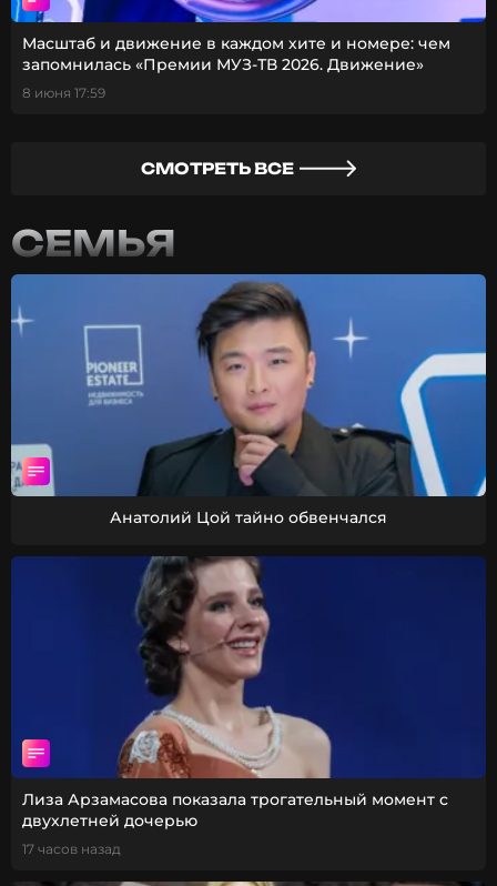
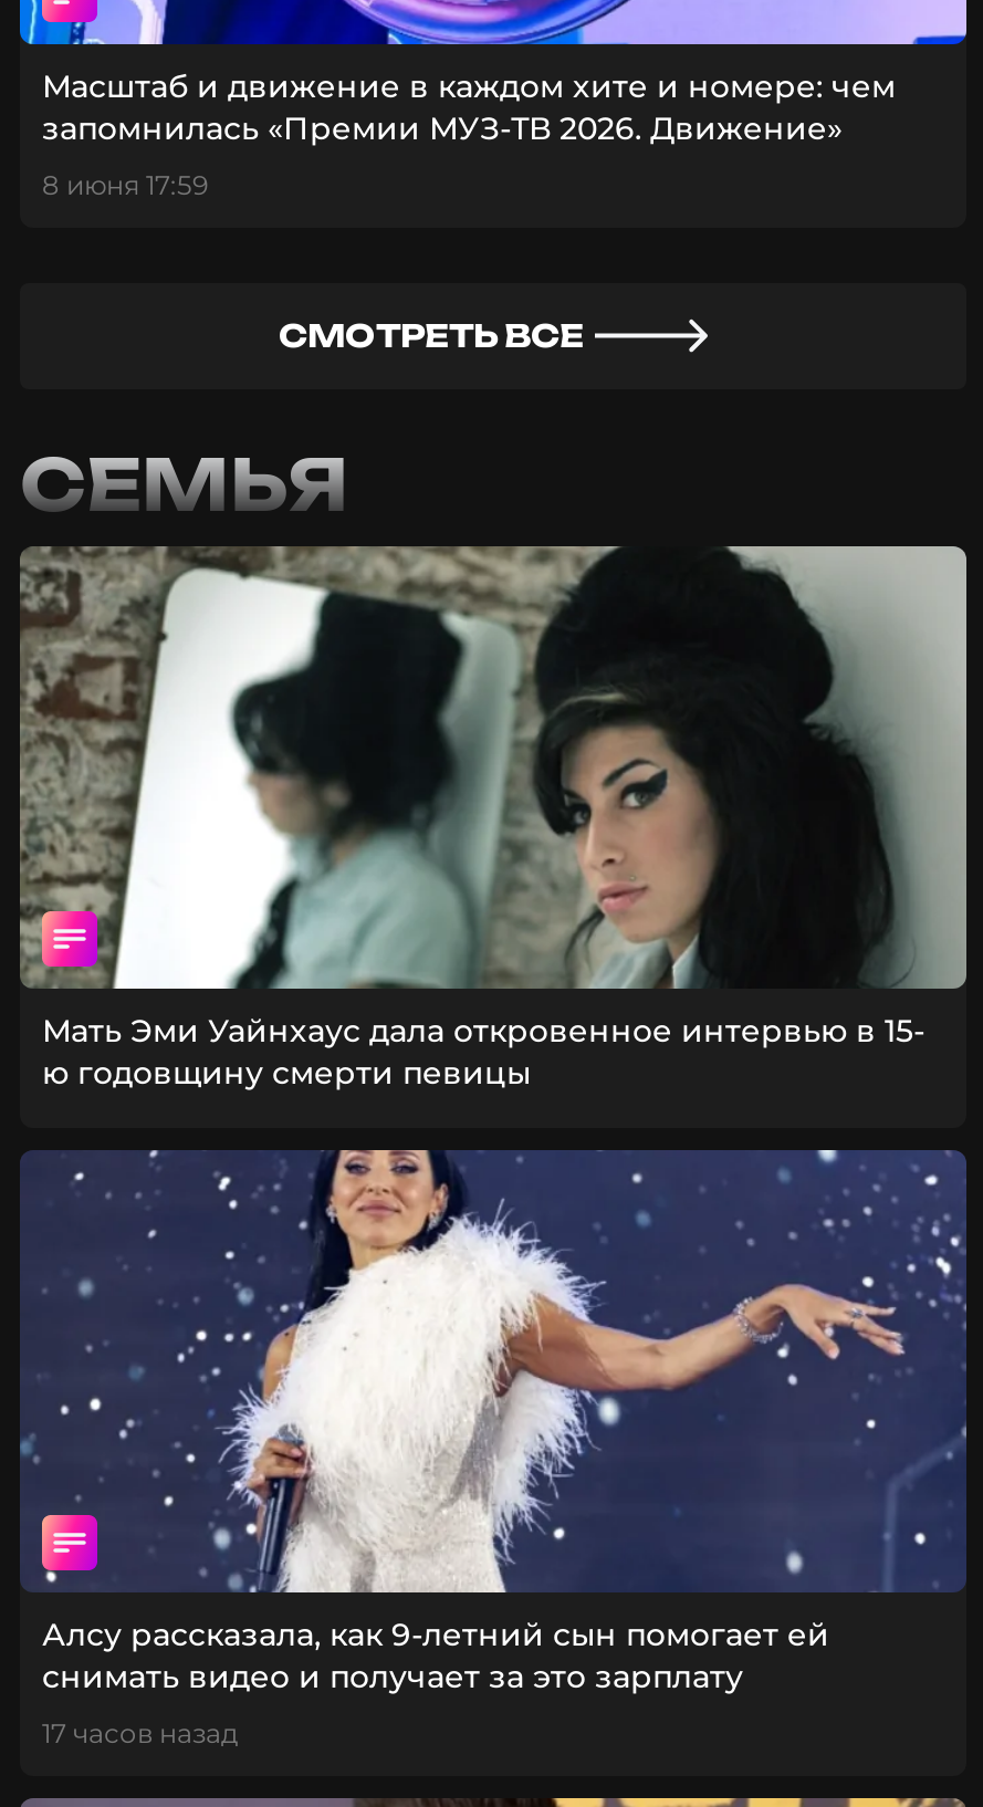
- [image]
- Анатолий Цой тайно обвенчался
+ [image]
+ Мать Эми Уайнхаус дала откровенное интервью в 15-
+ ю годовщину смерти певицы

- [image]
- Лиза Арзамасова показала трогательный момент с
- двухлетней дочерью
+ [image]
+ Алсу рассказала, как 9-летний сын помогает ей
+ снимать видео и получает за это зарплату
